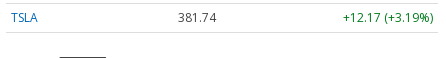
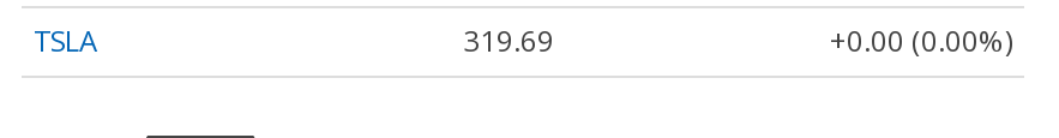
- 381.74
- +12.17 (+3.19%)
+ 319.69
+ +0.00 (0.00%)
